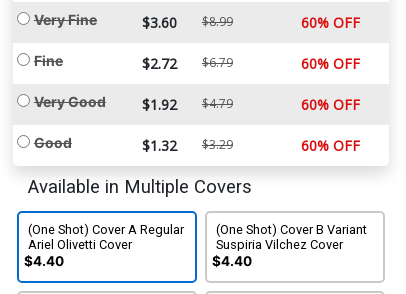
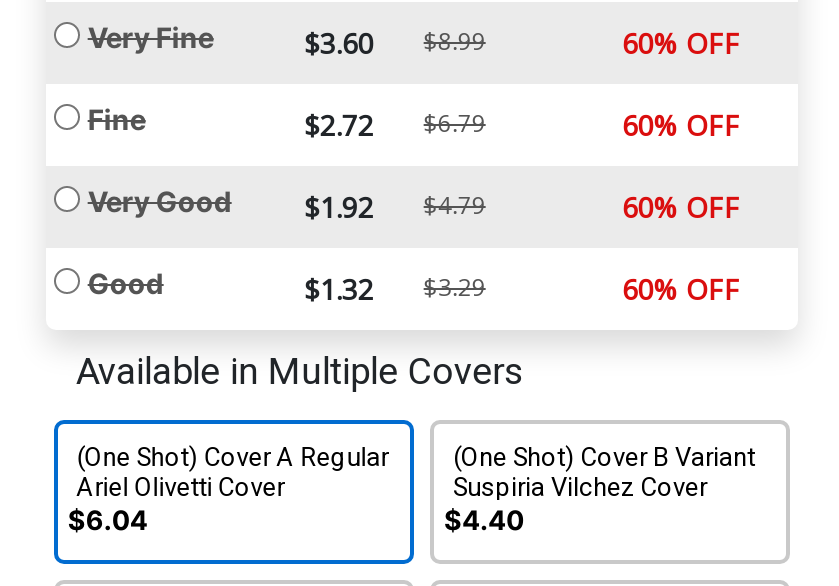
- $4.40
+ $6.04
